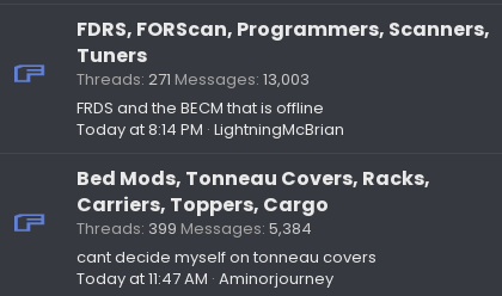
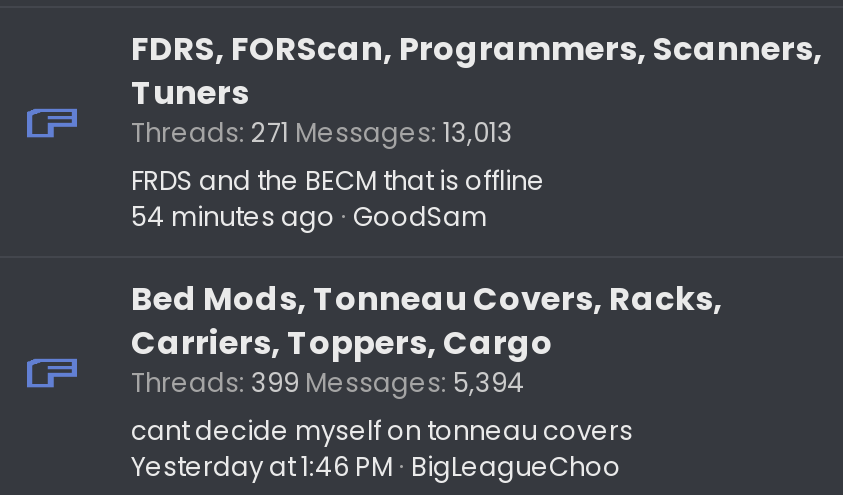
- Threads 271 Messages 13,003
+ Threads 271 Messages 13,013

- Today at 8:14 PM LightningMcBrian
+ 54 minutes ago GoodSam

- Threads 399 Messages 5,384
+ Threads 399 Messages 5,394

- Today at 11:47 AM Aminorjourney
+ Yesterday at 1:46 PM BigLeagueChoo
